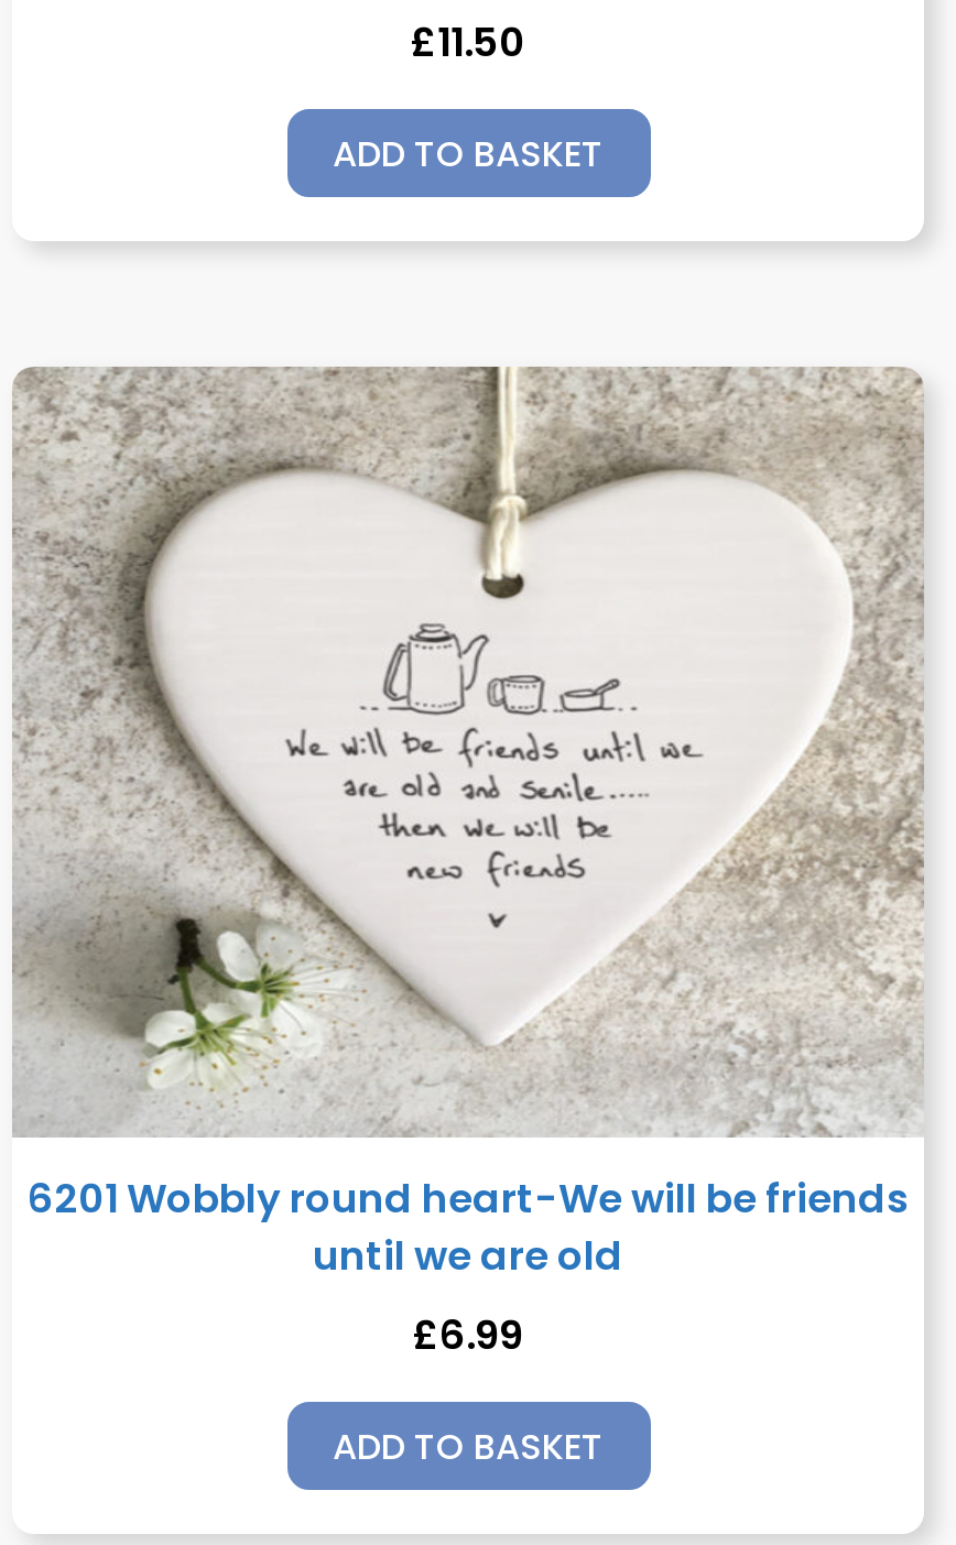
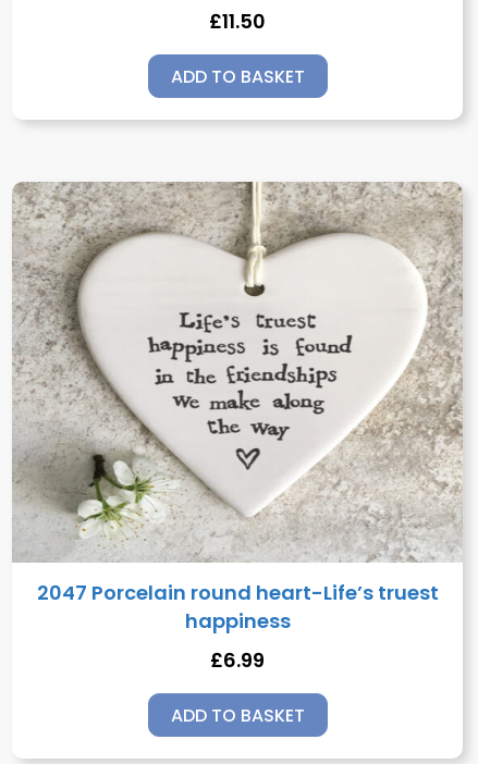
- [image]
+ [image]

- 6201 Wobbly round heart-We will be friends
- until we are old
+ 2047 Porcelain round heart-Life’s truest
+ happiness
